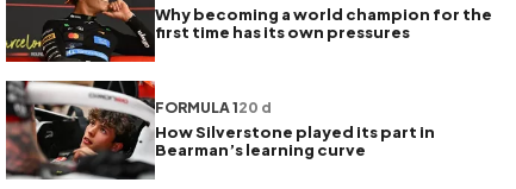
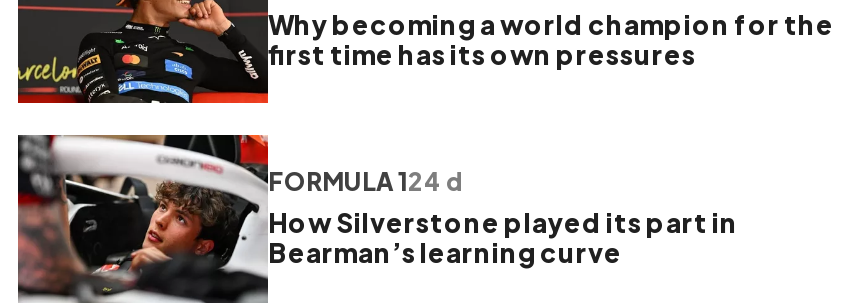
- FORMULA 120 d
+ FORMULA 124 d
